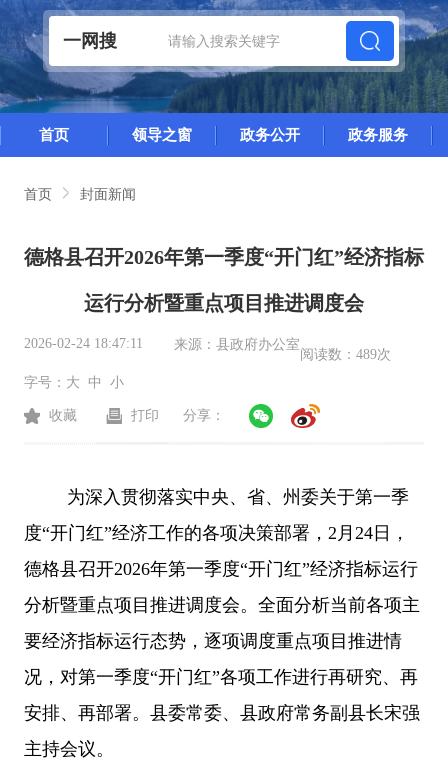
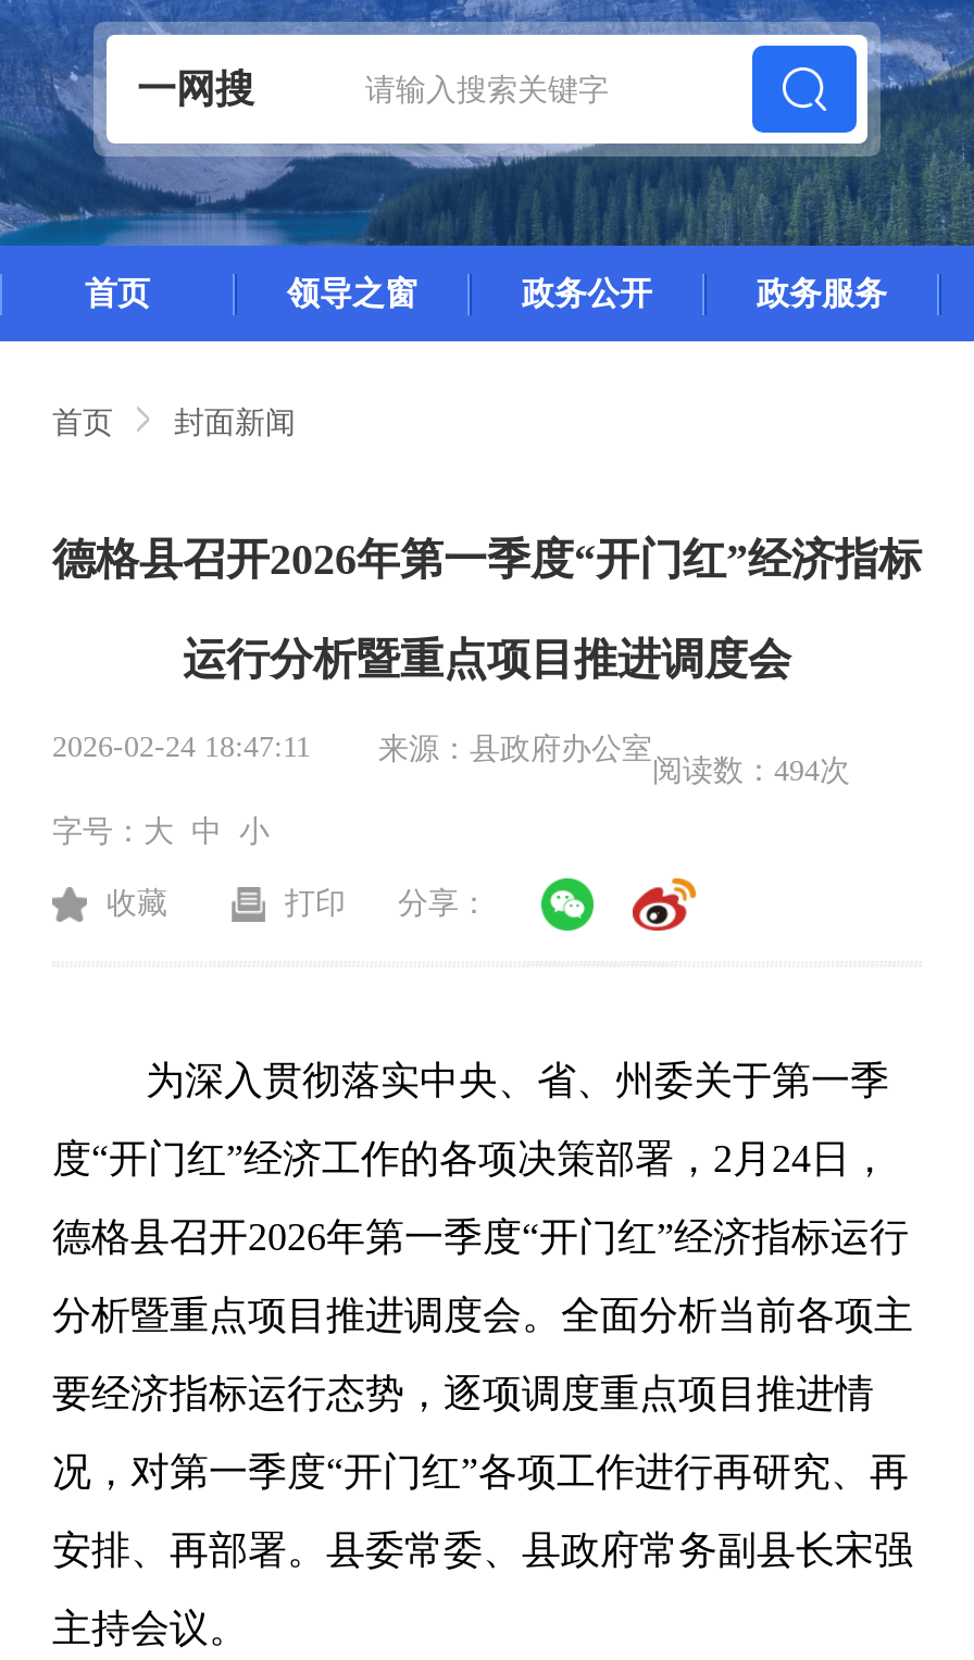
- 阅读数：489次
+ 阅读数：494次
